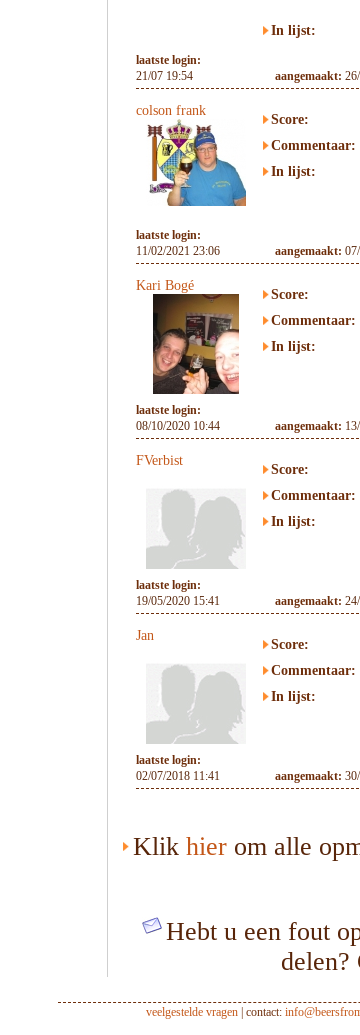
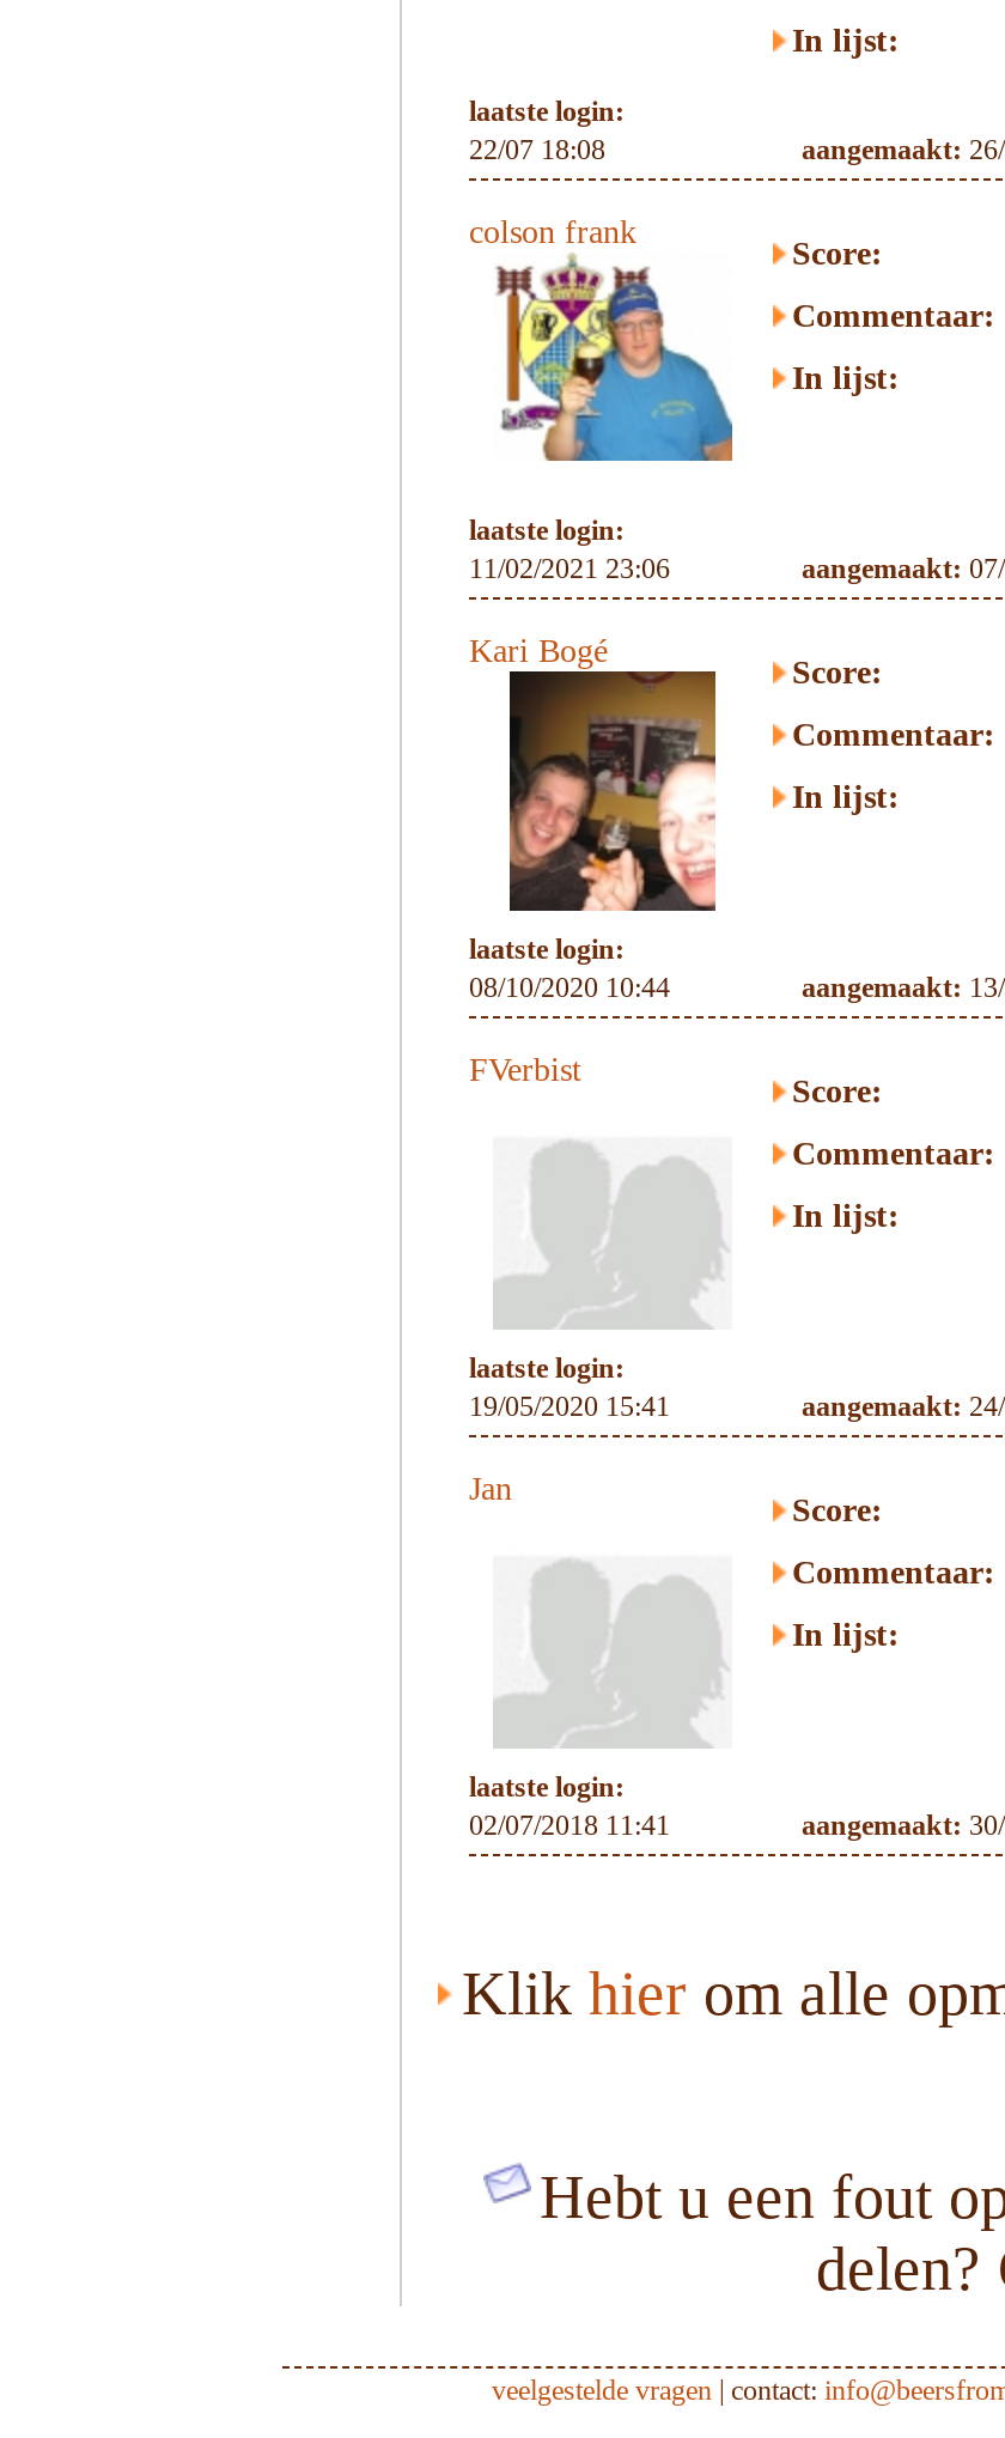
- 21/07 19:54
+ 22/07 18:08
